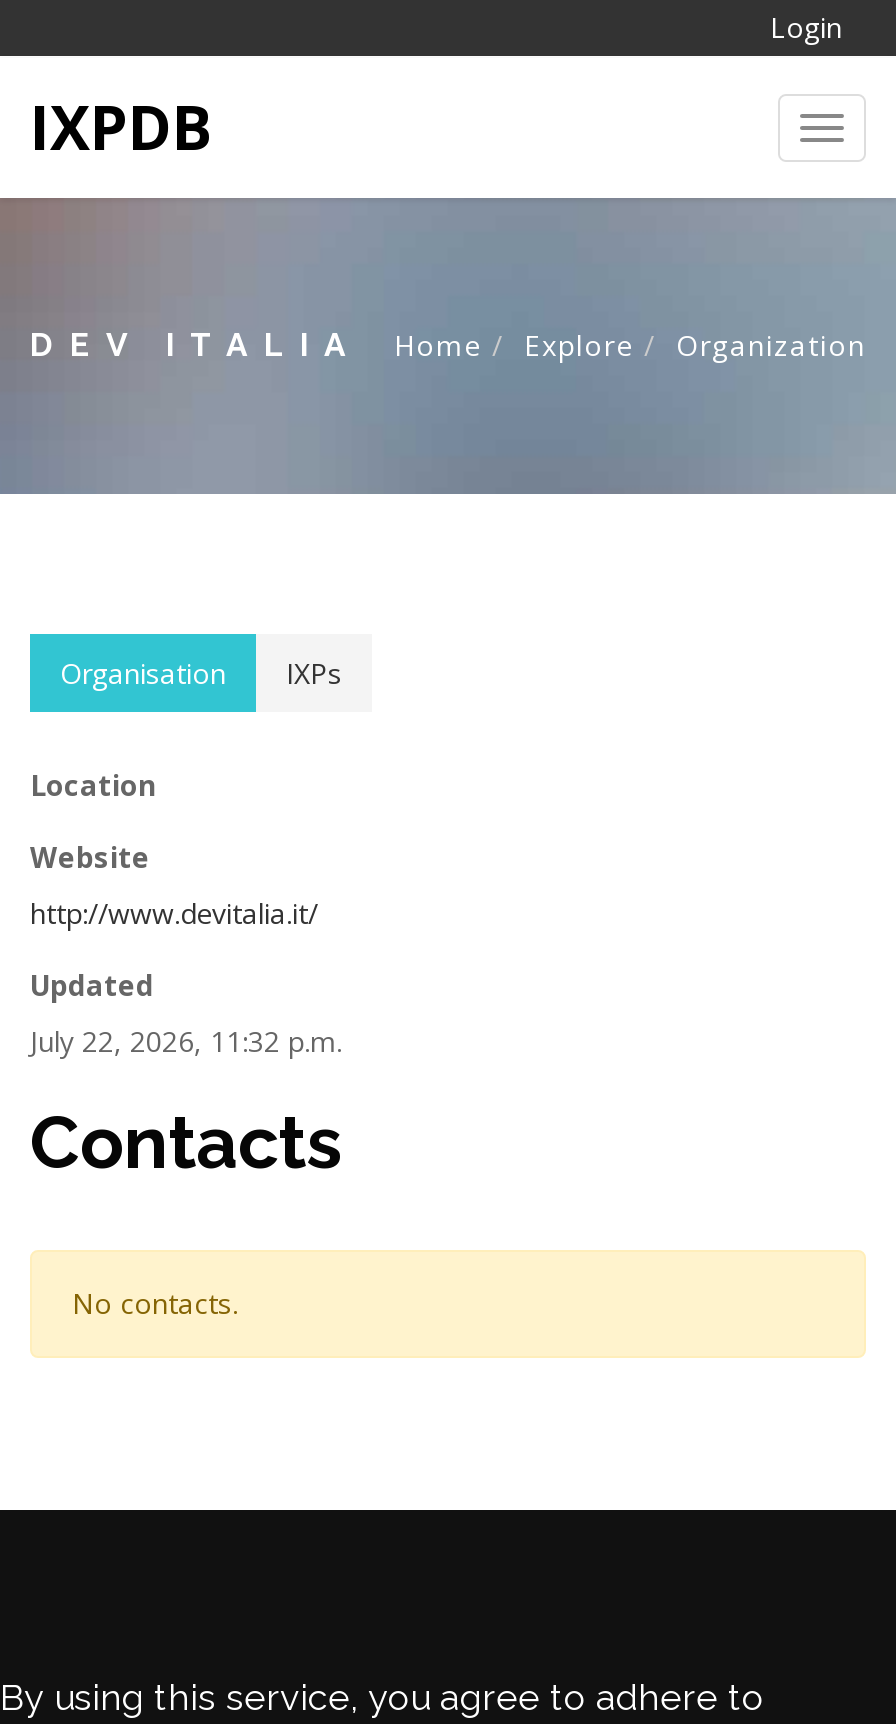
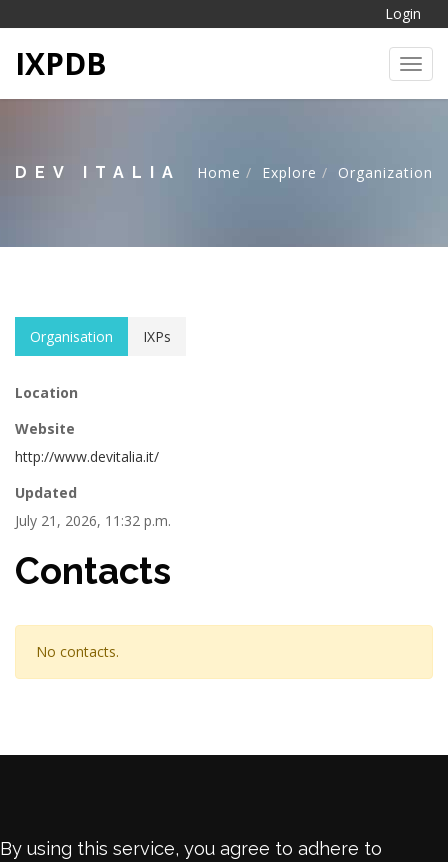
- July 22, 2026, 11:32 p.m.
+ July 21, 2026, 11:32 p.m.
